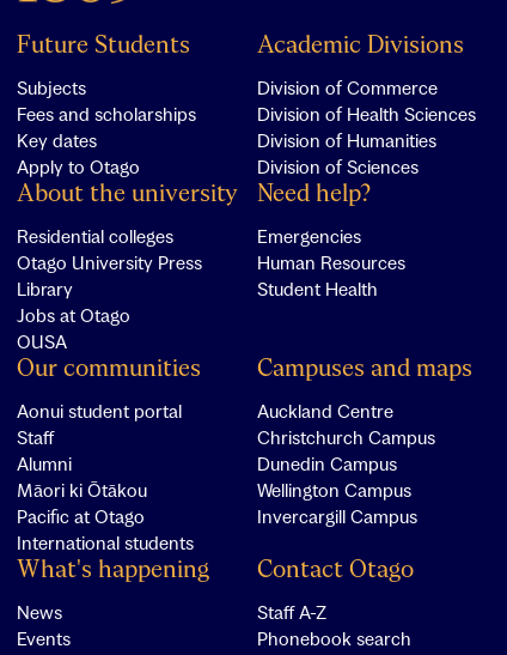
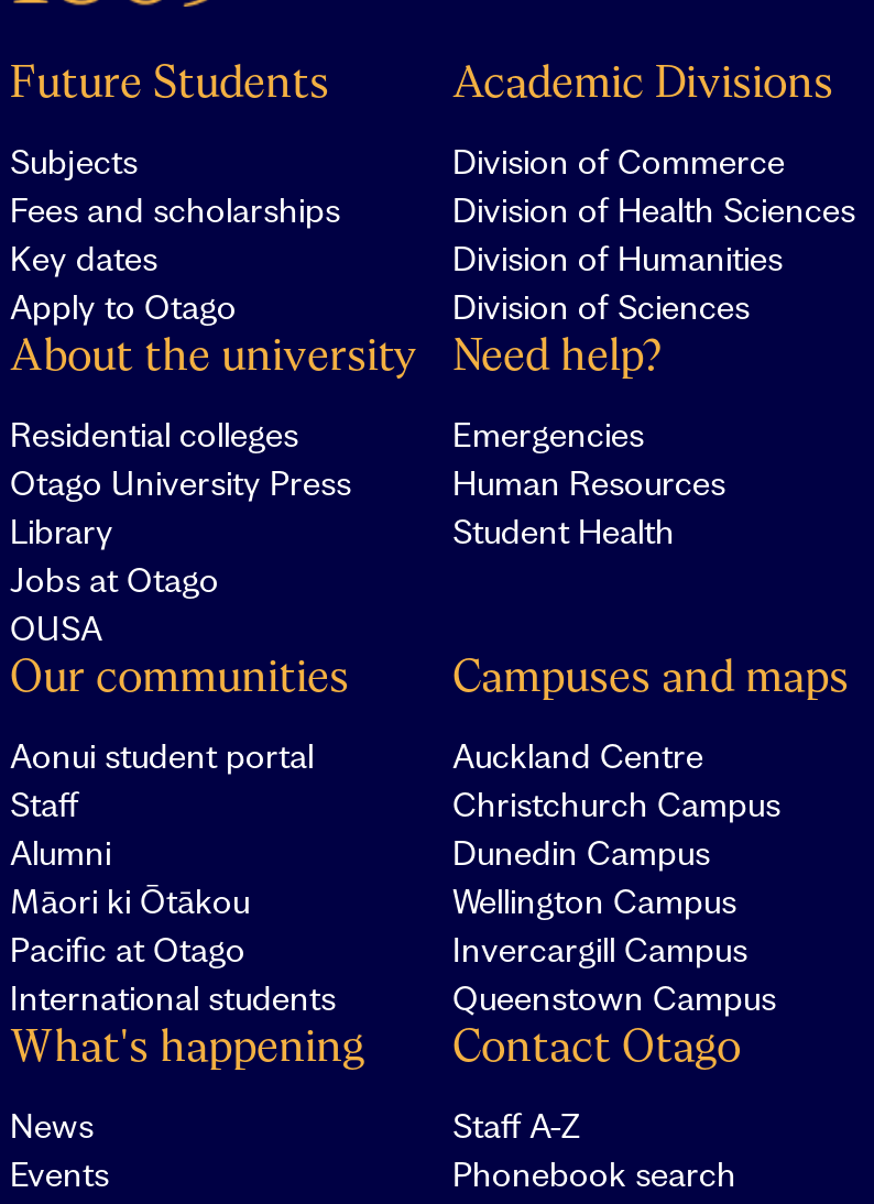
+ Queenstown Campus
